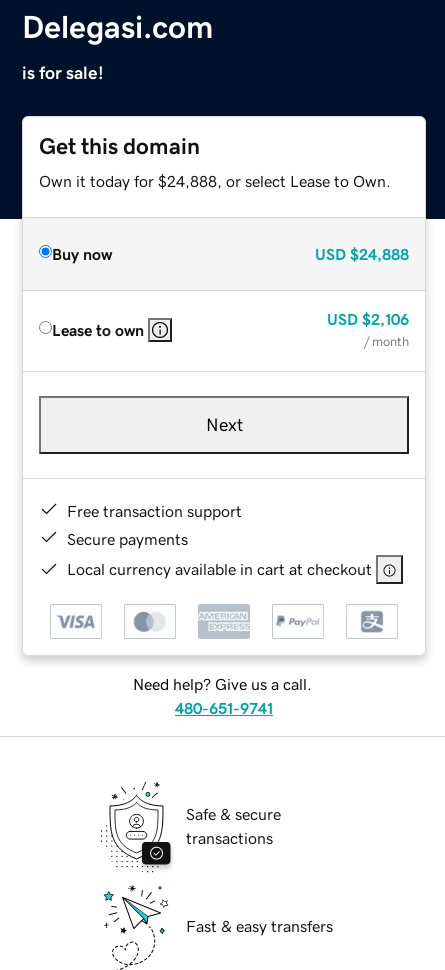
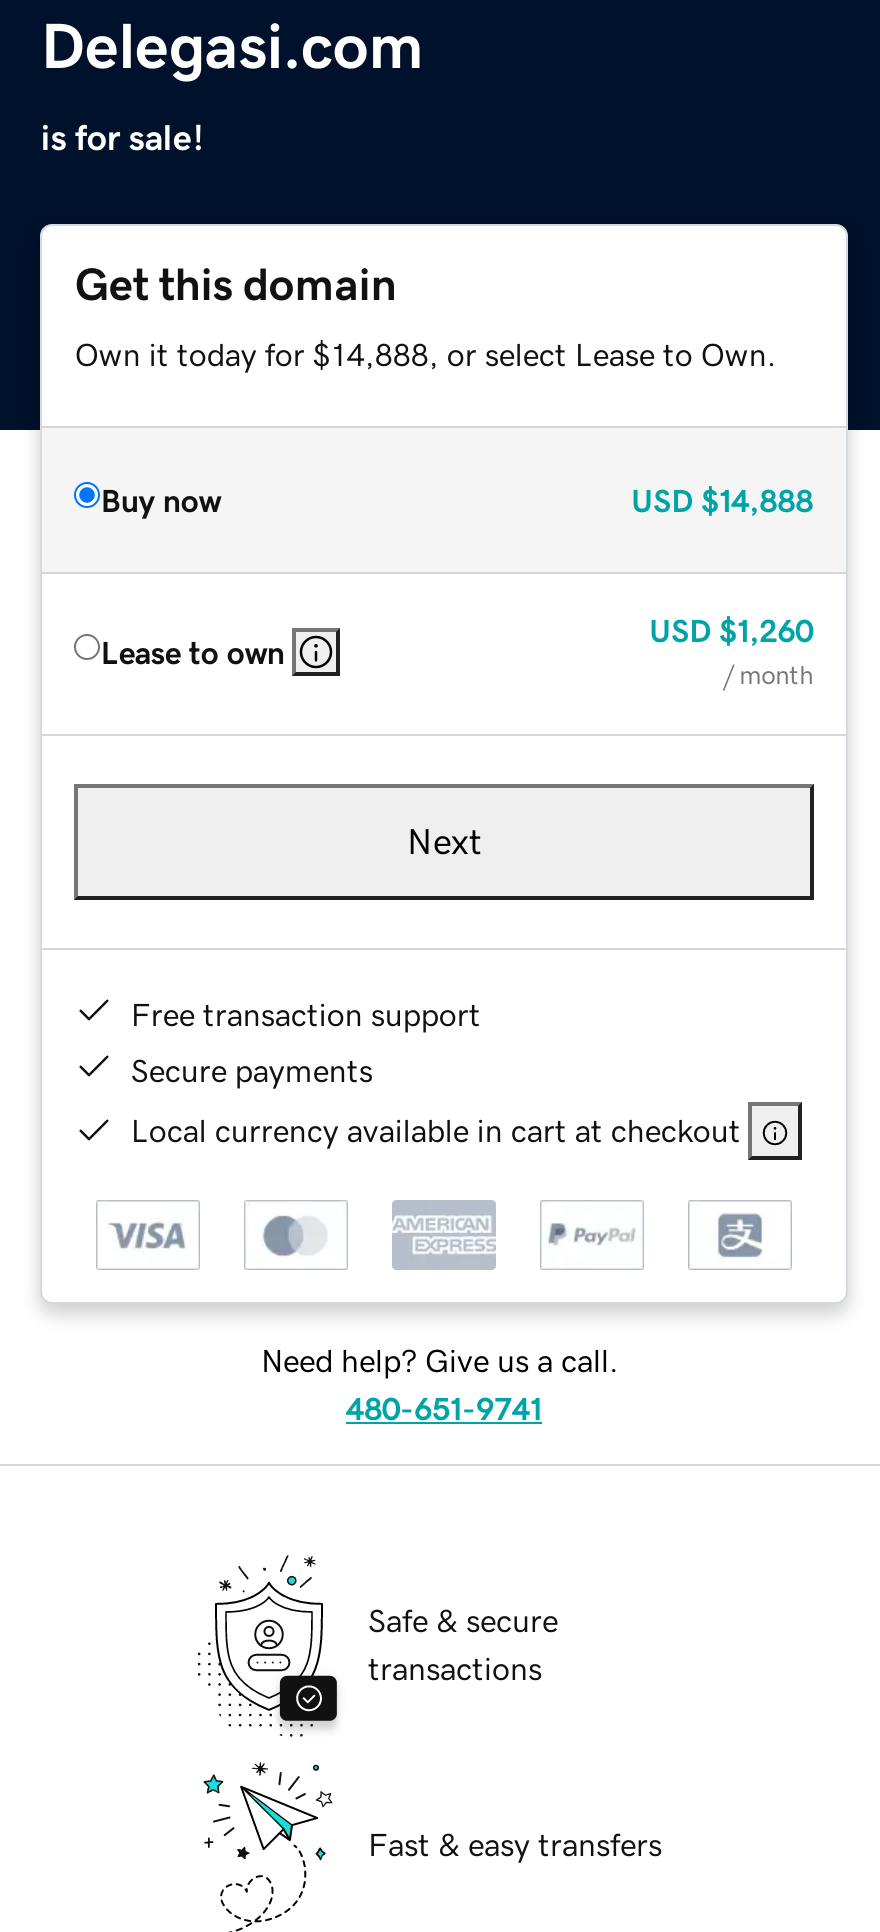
- Own it today for $24,888, or select Lease to Own.
+ Own it today for $14,888, or select Lease to Own.

- USD $24,888
+ USD $14,888

- USD $2,106
+ USD $1,260
